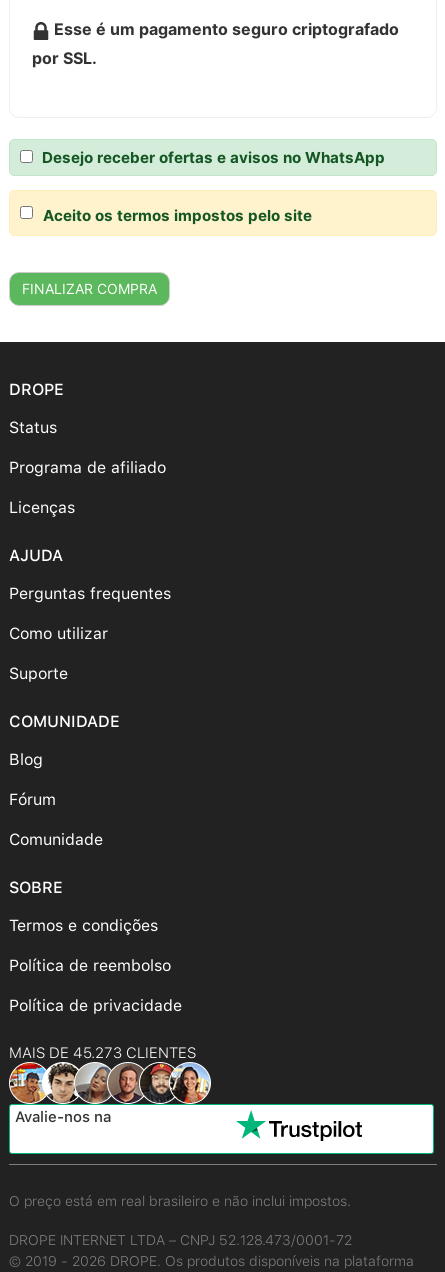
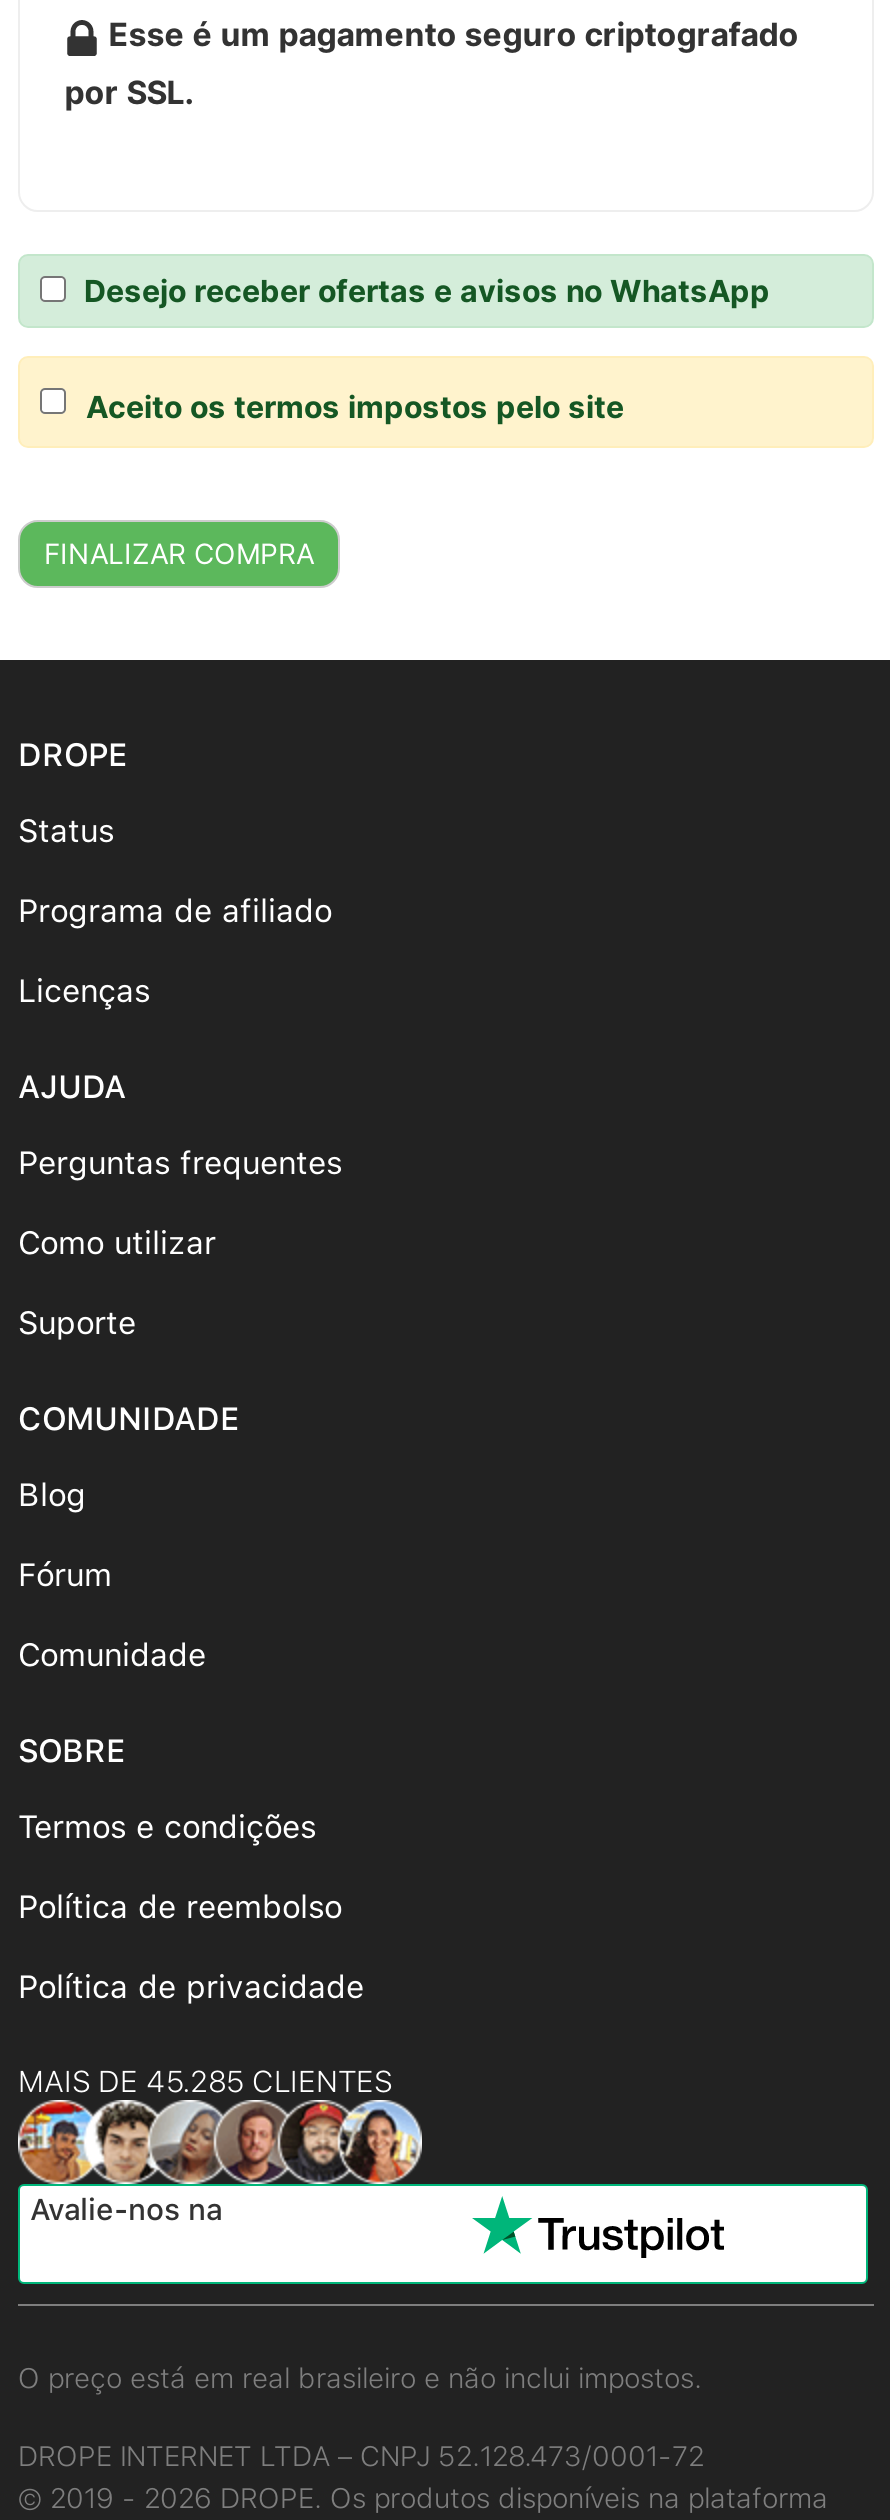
- MAIS DE 45.273 CLIENTES
+ MAIS DE 45.285 CLIENTES
